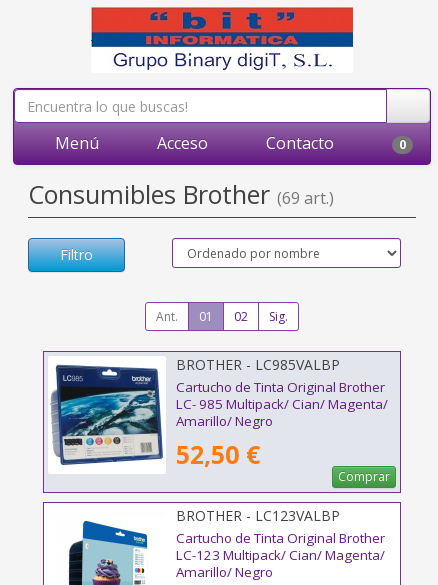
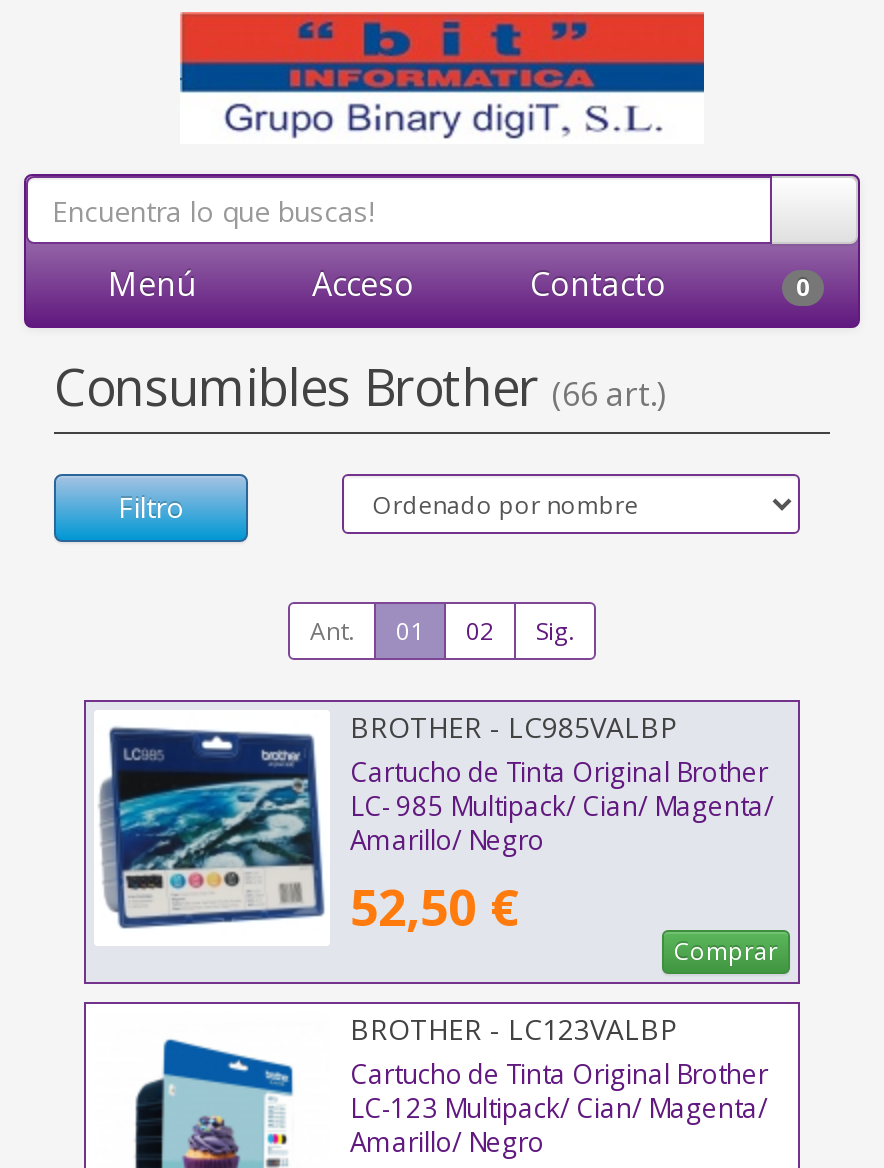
- Consumibles Brother (69 art.)
+ Consumibles Brother (66 art.)
